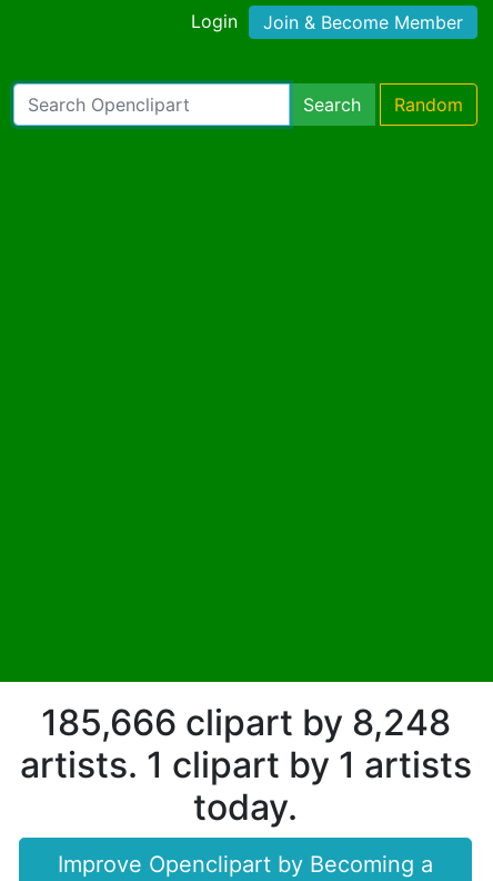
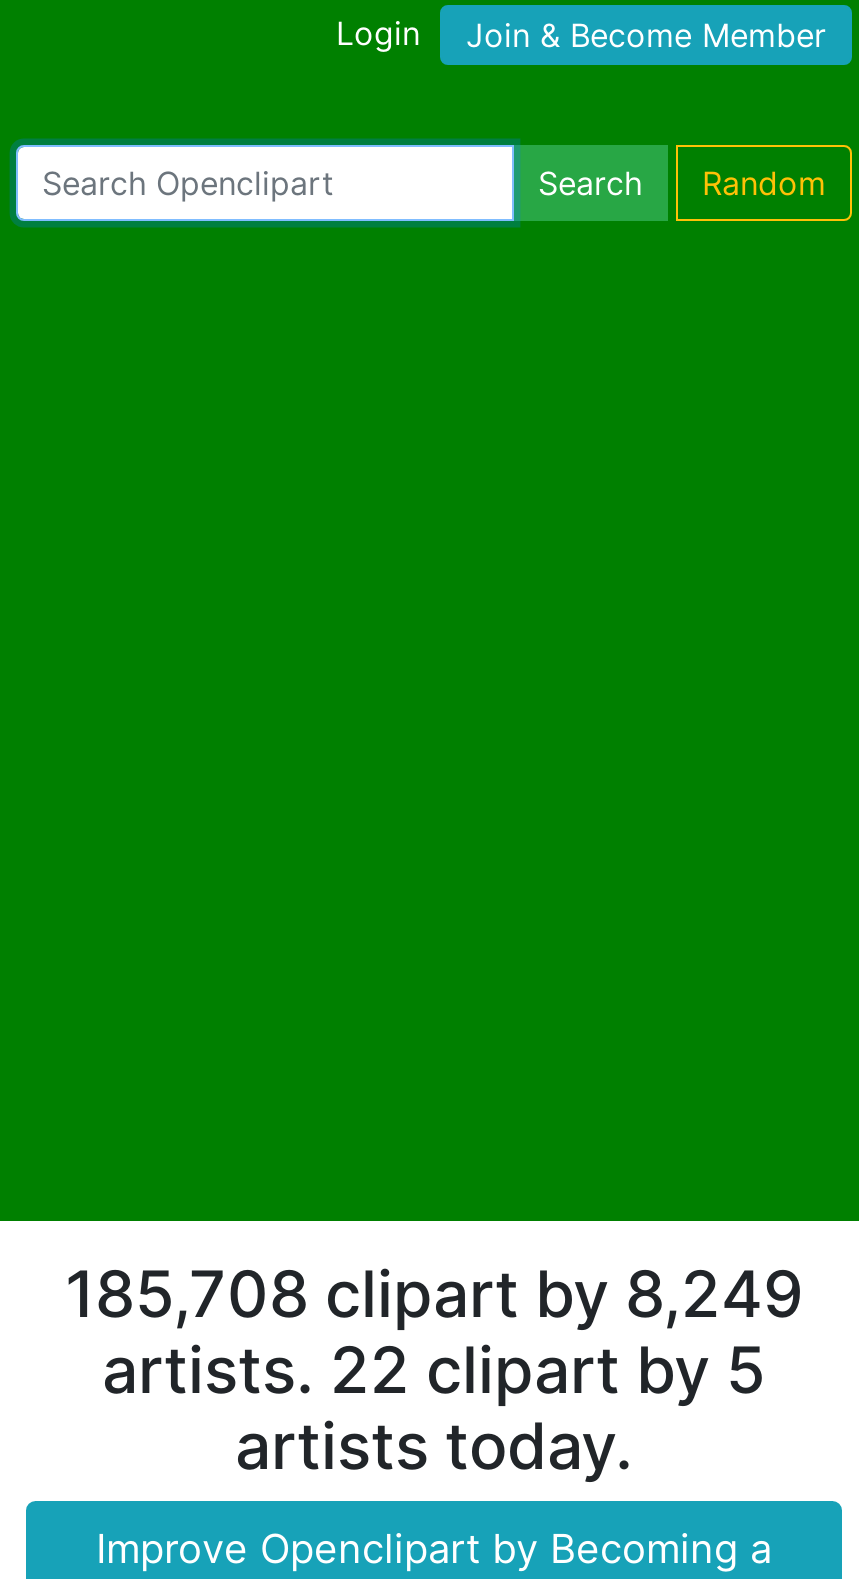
- 185,666 clipart by 8,248
- artists. 1 clipart by 1 artists
- today.
+ 185,708 clipart by 8,249
+ artists. 22 clipart by 5
+ artists today.
